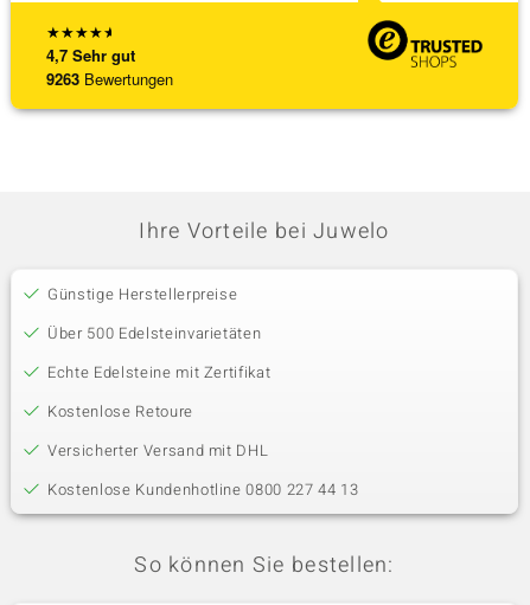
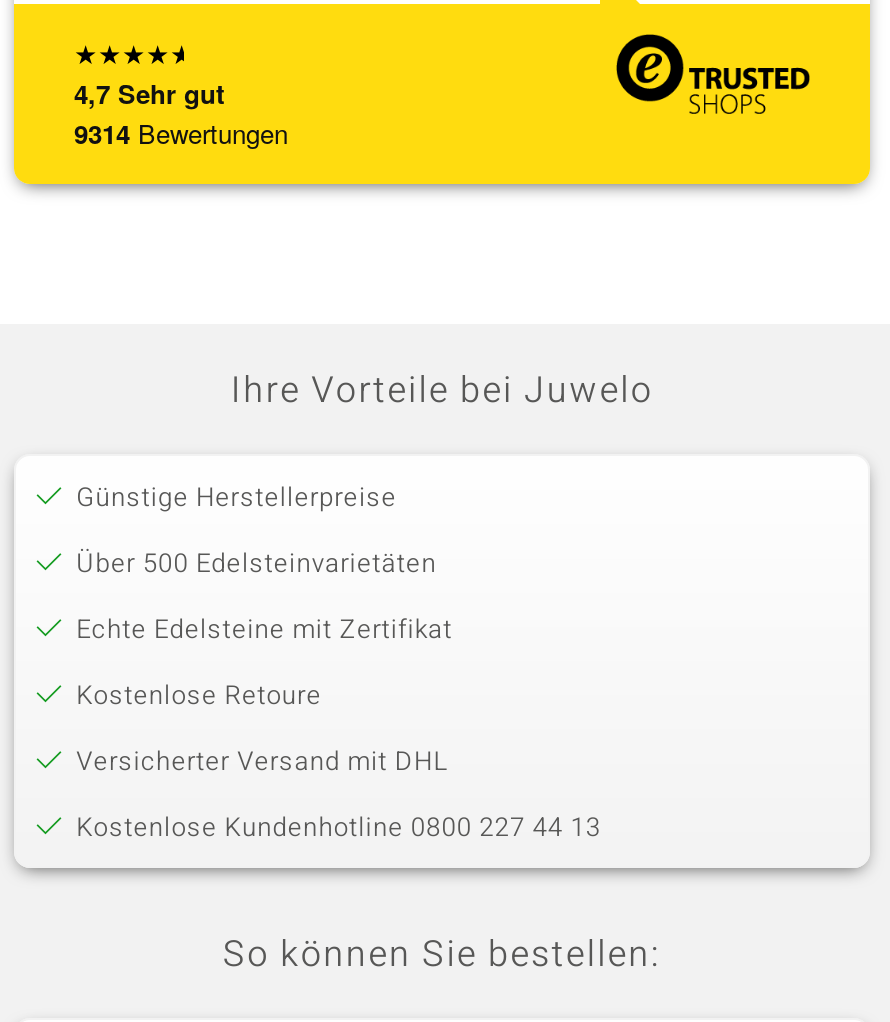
- 9263 Bewertungen
+ 9314 Bewertungen
